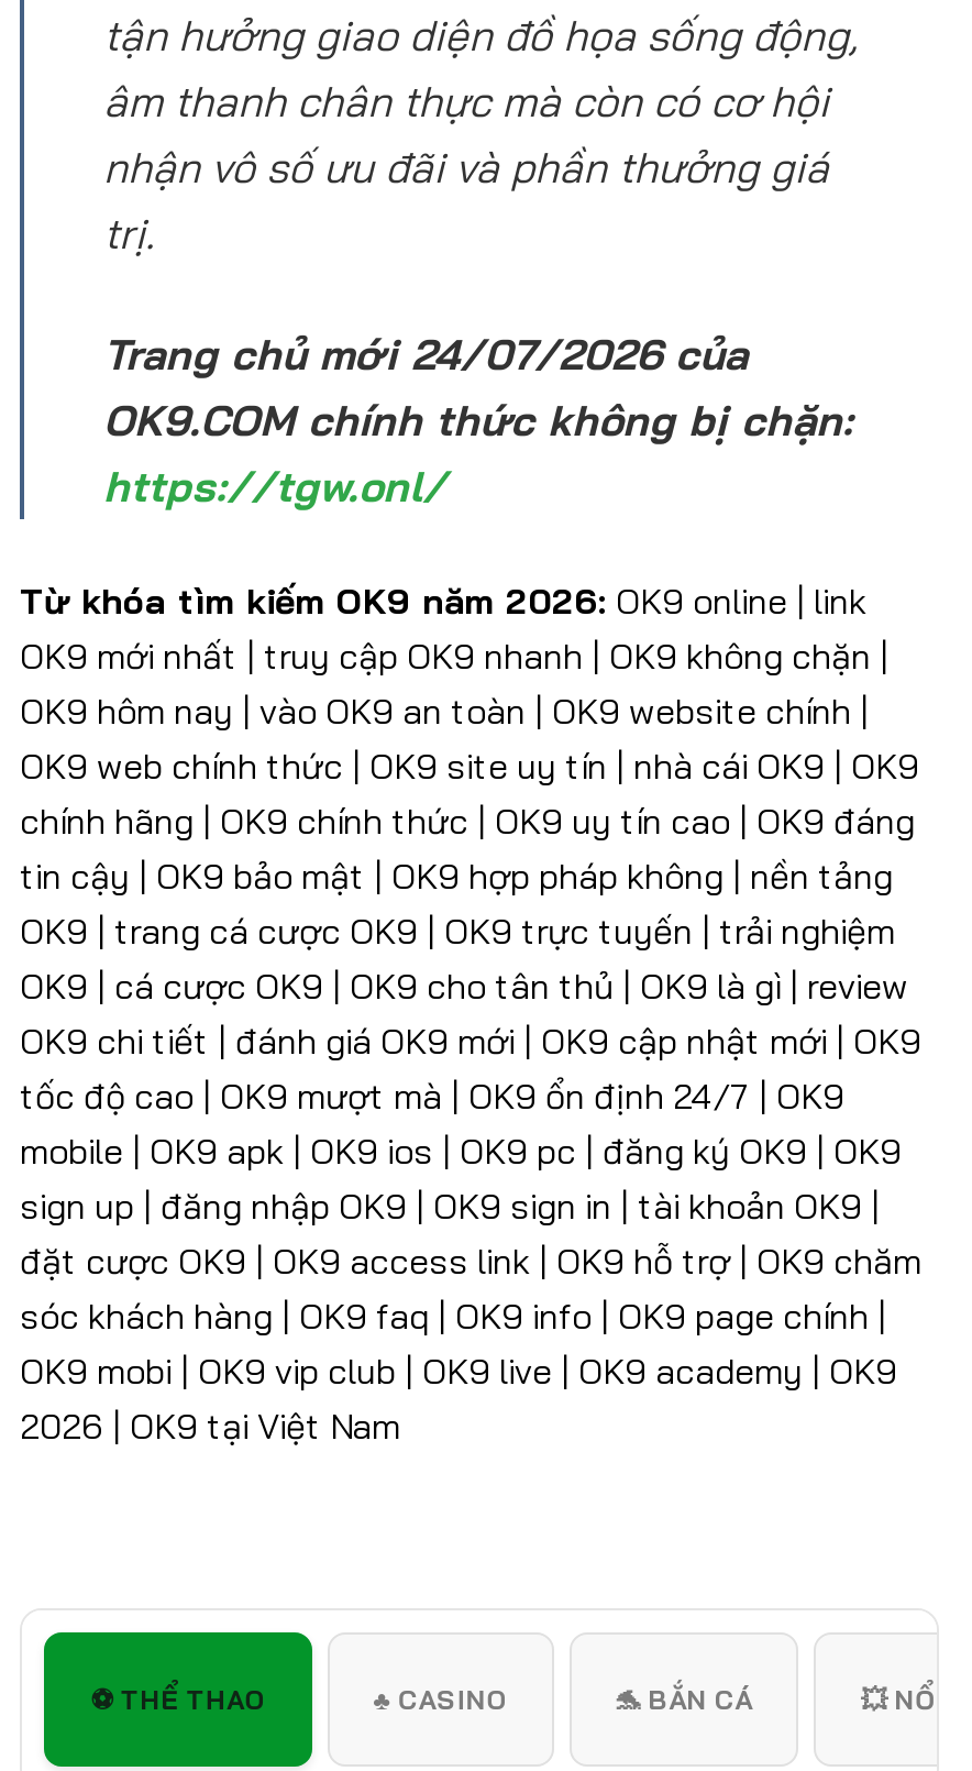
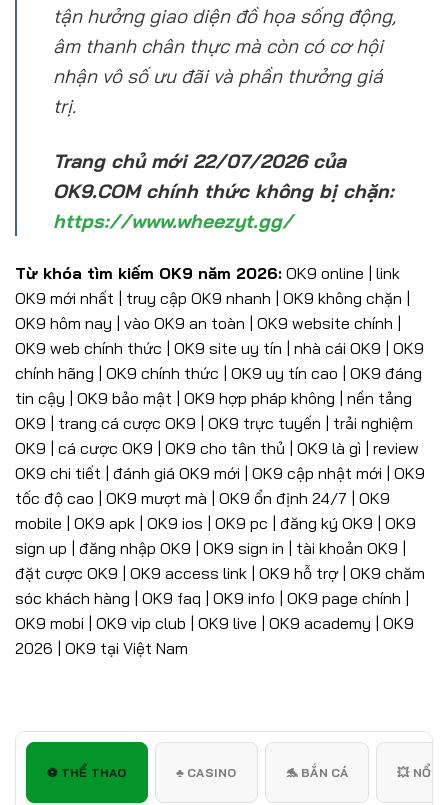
- Trang chủ mới 24/07/2026 của
+ Trang chủ mới 22/07/2026 của

- https://tgw.onl/
+ https://www.wheezyt.gg/
